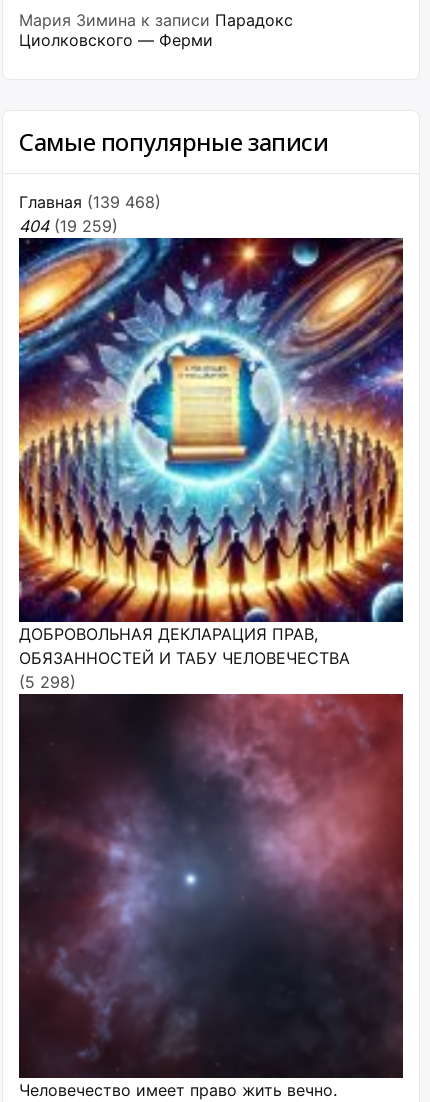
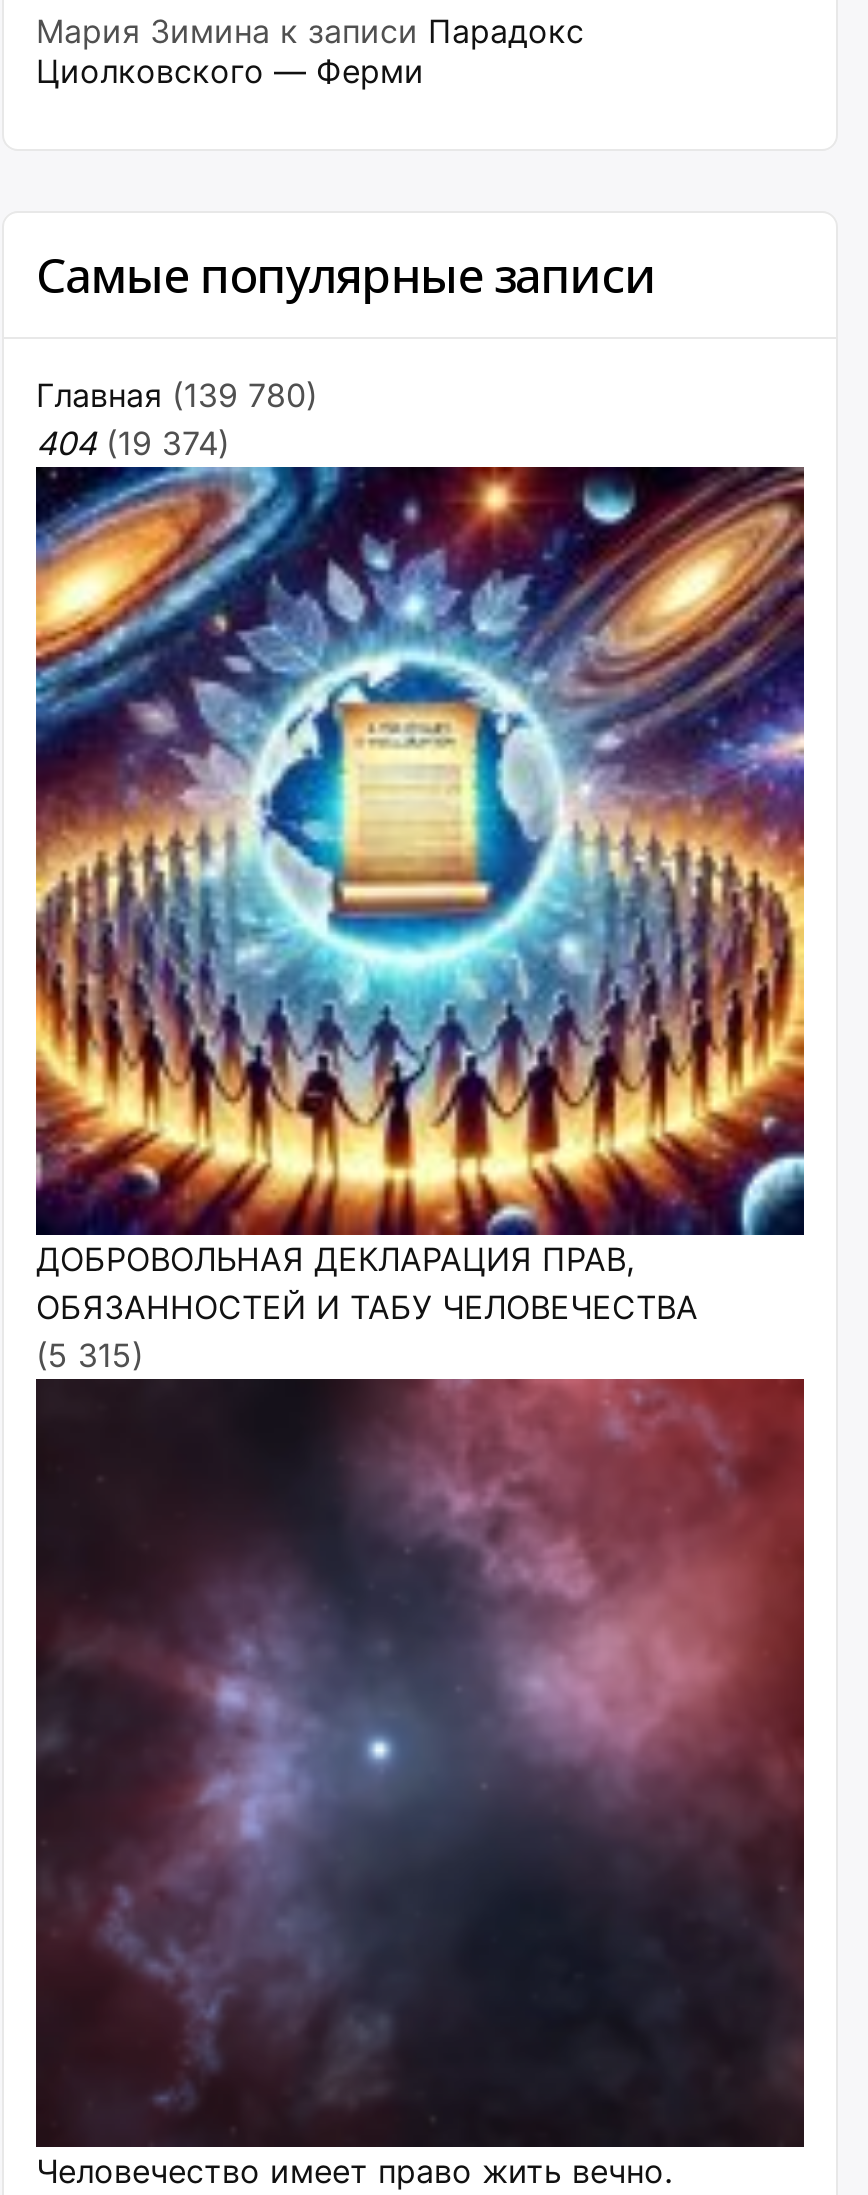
- Главная (139 468)
+ Главная (139 780)

- 404 (19 259)
+ 404 (19 374)

- (5 298)
+ (5 315)
